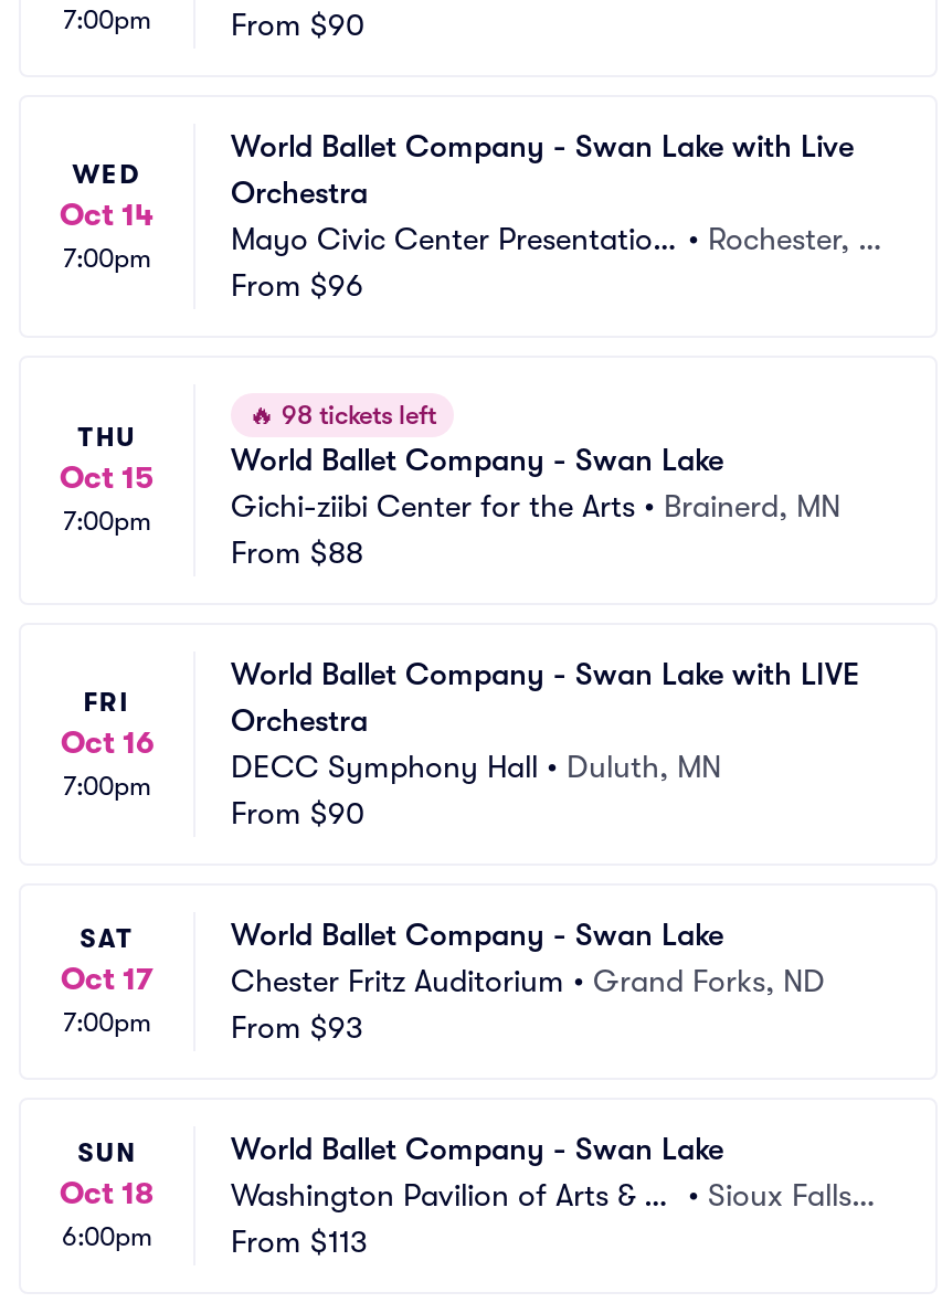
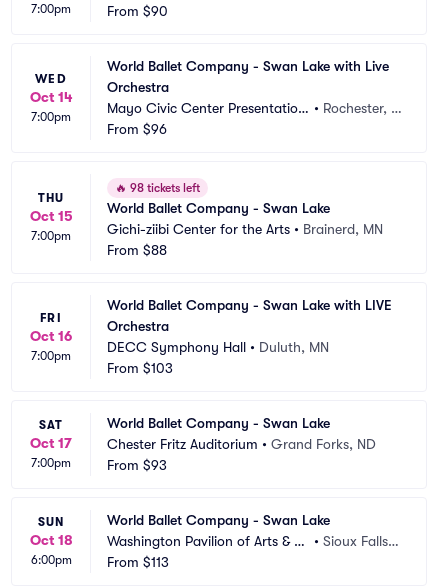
- From $90
+ From $103
